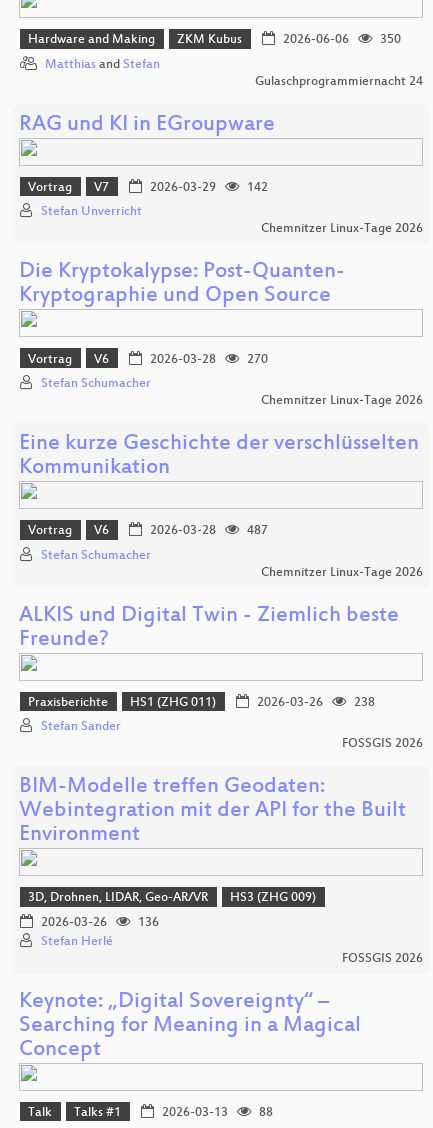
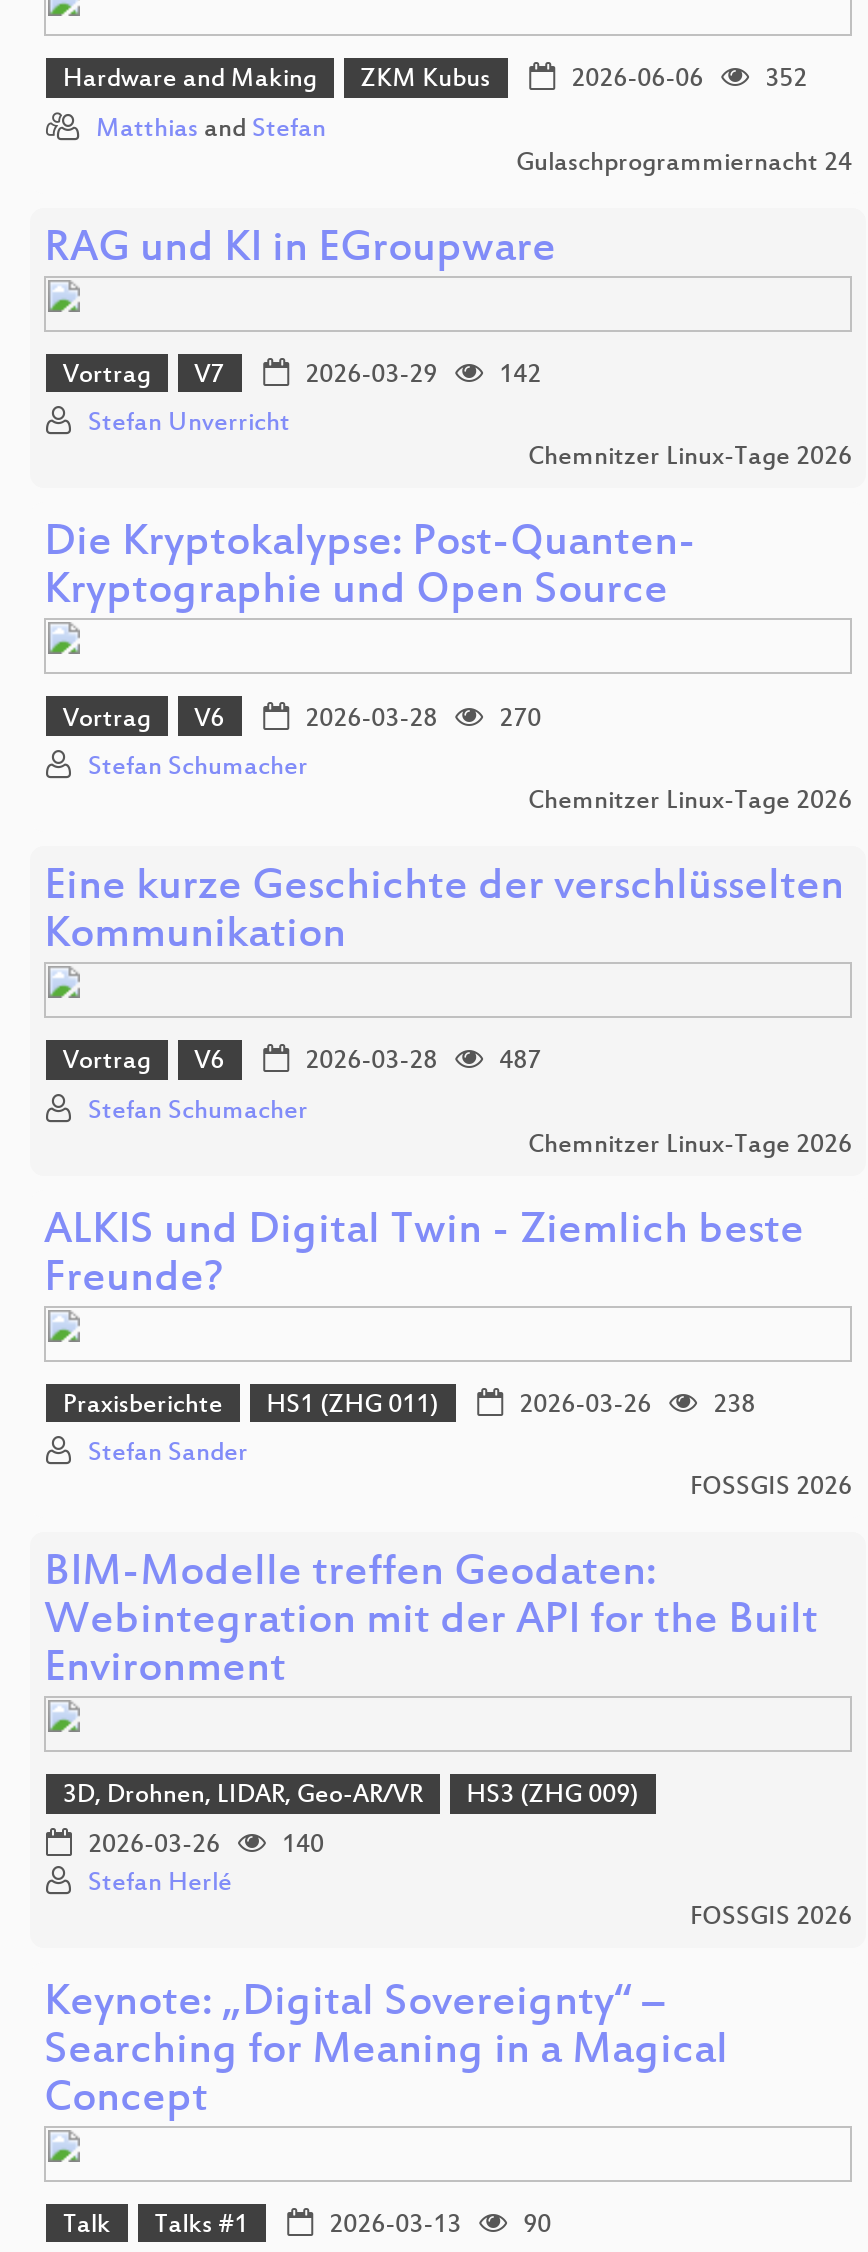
- 2026-06-06 350
+ 2026-06-06 352

- 2026-03-26 136
+ 2026-03-26 140

- 88
+ 90
